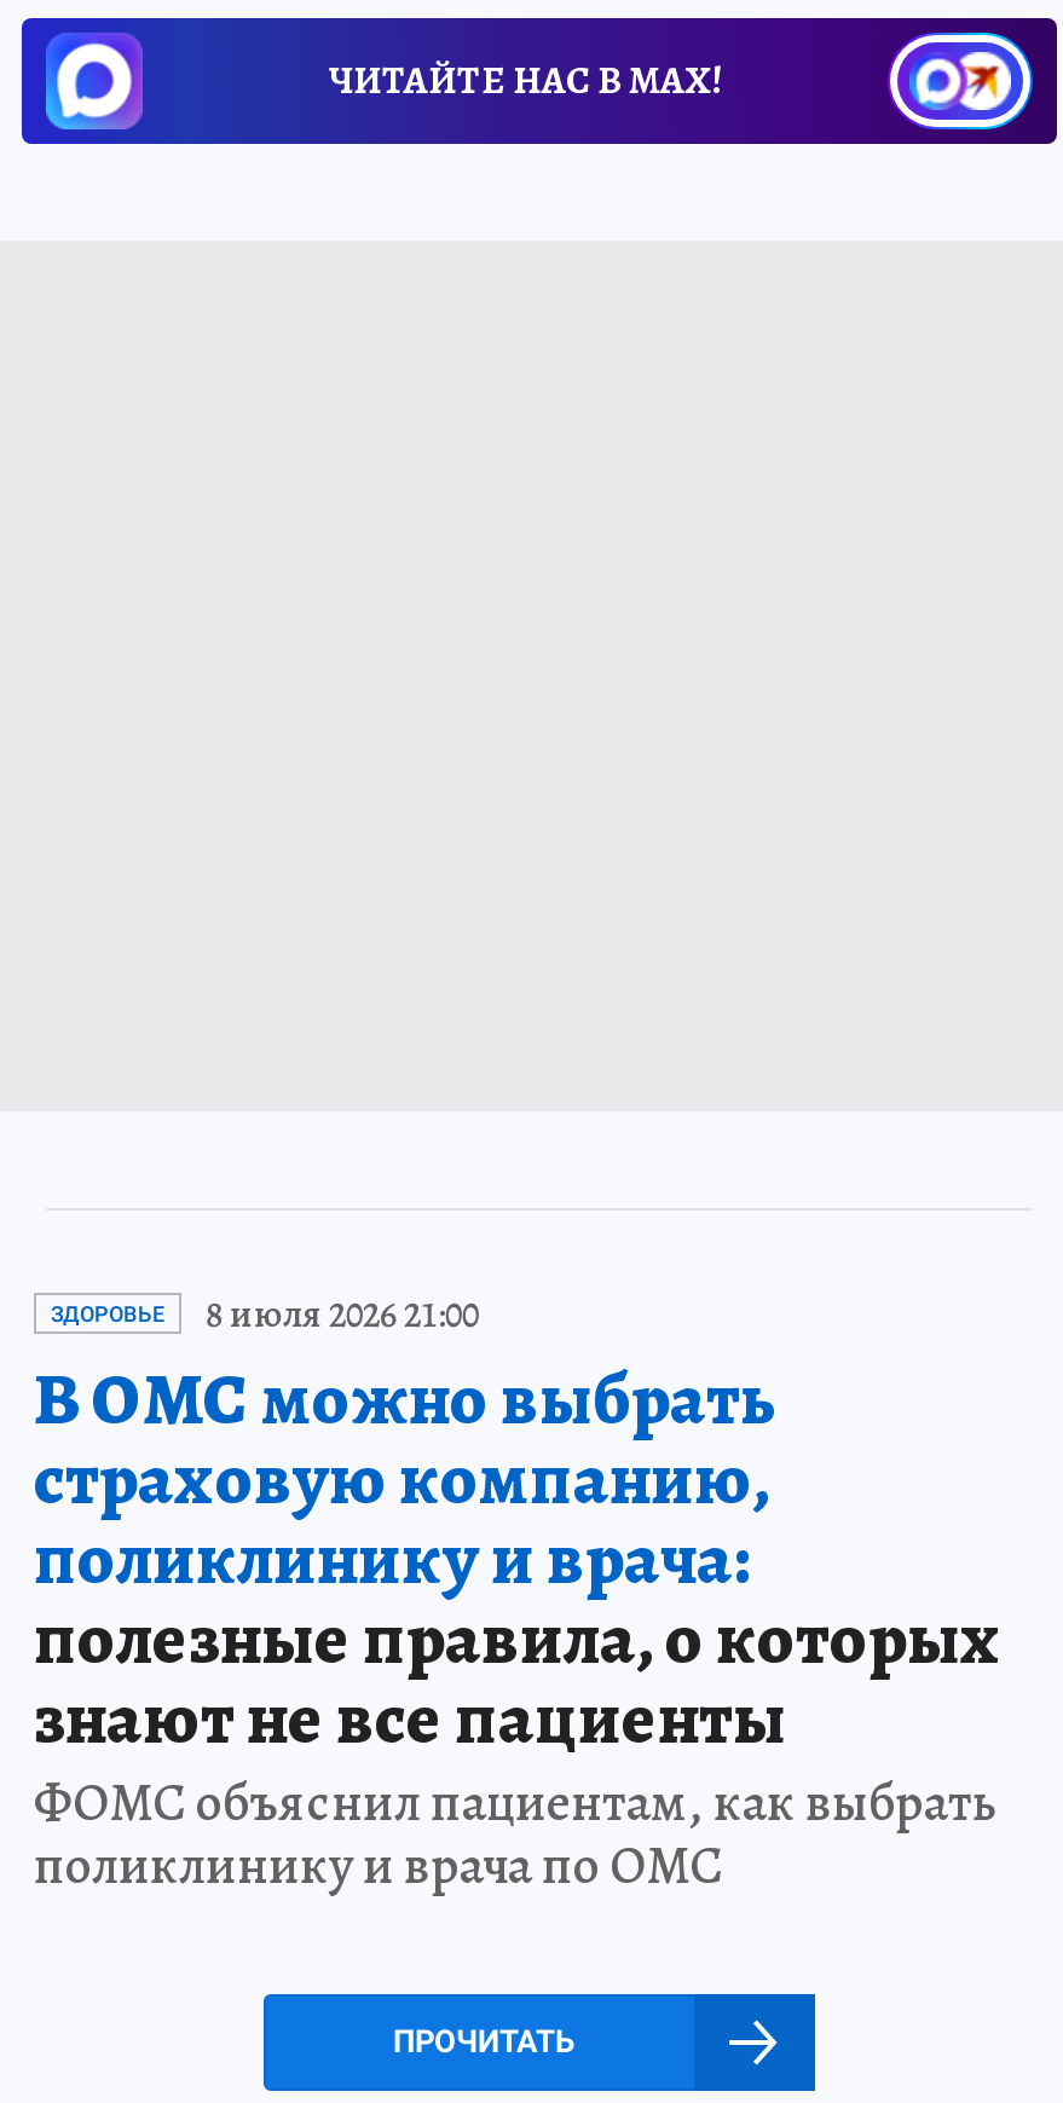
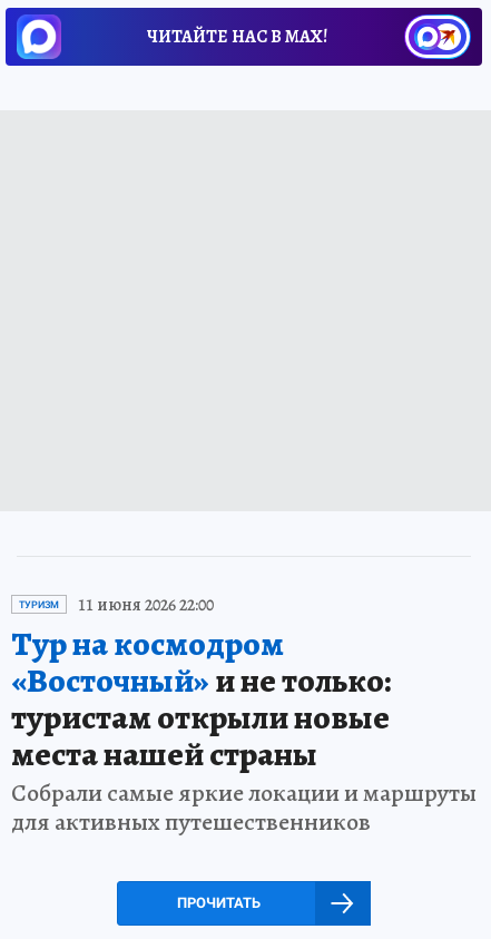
- ЗДОРОВЬЕ
- 8 июля 2026 21:00
- В ОМС можно выбрать
- страховую компанию,
- поликлинику и врача:
- полезные правила, о которых
- знают не все пациенты
- ФОМС объяснил пациентам, как выбрать
- поликлинику и врача по ОМС
+ ТУРИЗМ
+ 11 июня 2026 22:00
+ Тур на космодром
+ «Восточный»и не только:
+ туристам открыли новые
+ места нашей страны
+ Собрали самые яркие локации и маршруты
+ для активных путешественников
